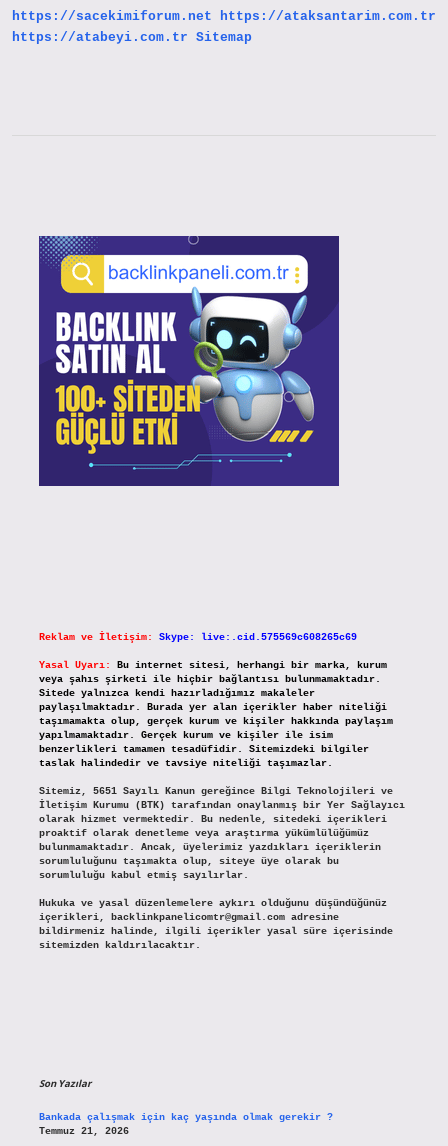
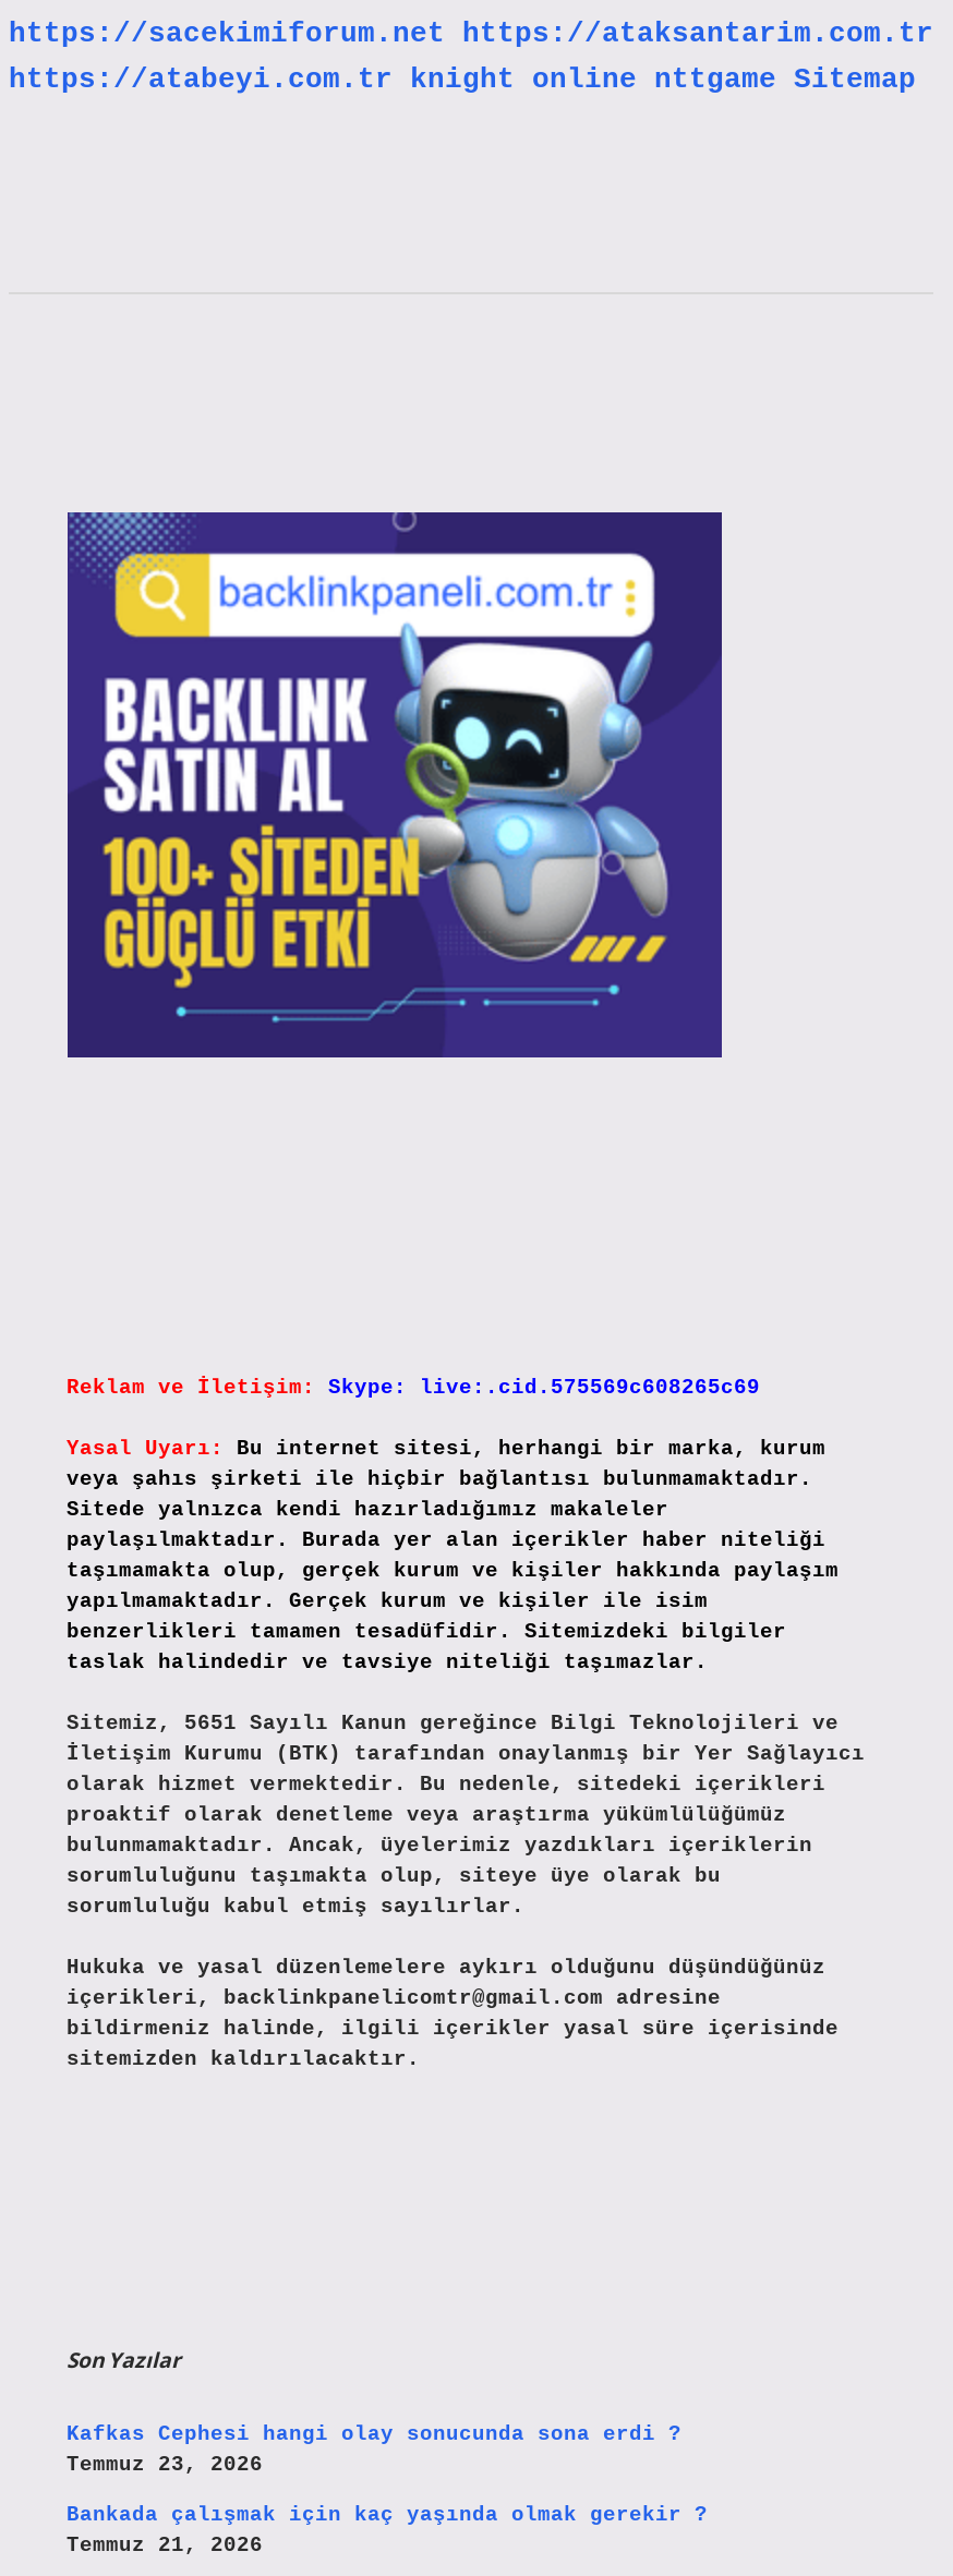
- https://atabeyi.com.tr Sitemap
+ https://atabeyi.com.tr knight online nttgame Sitemap

+ Kafkas Cephesi hangi olay sonucunda sona erdi ?
+ Temmuz 23, 2026
